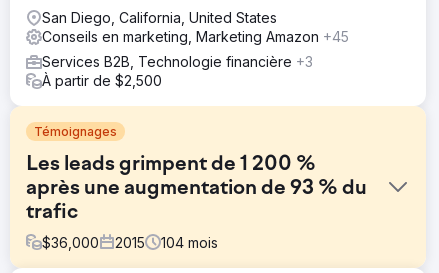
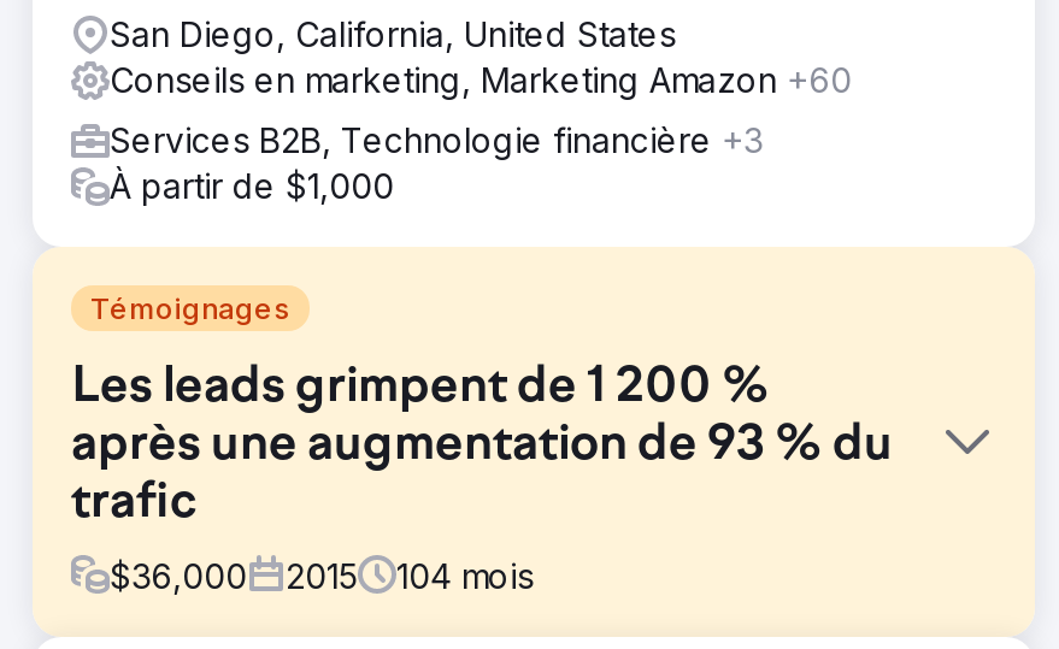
- Conseils en marketing, Marketing Amazon +45
+ Conseils en marketing, Marketing Amazon +60

- À partir de $2,500
+ À partir de $1,000
